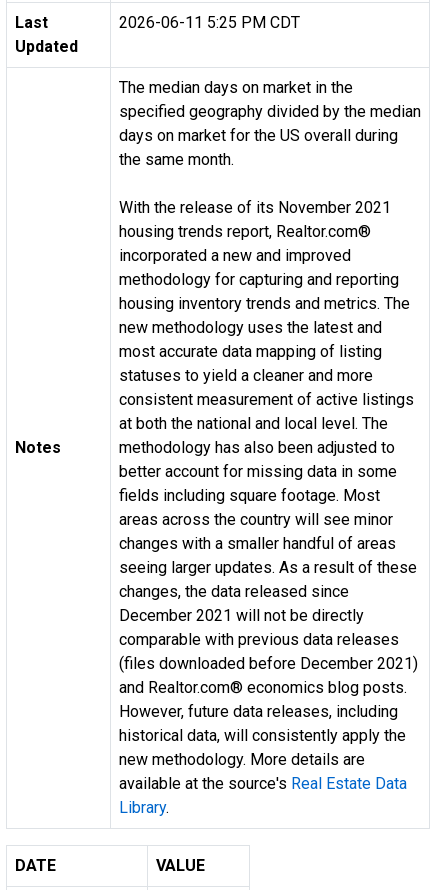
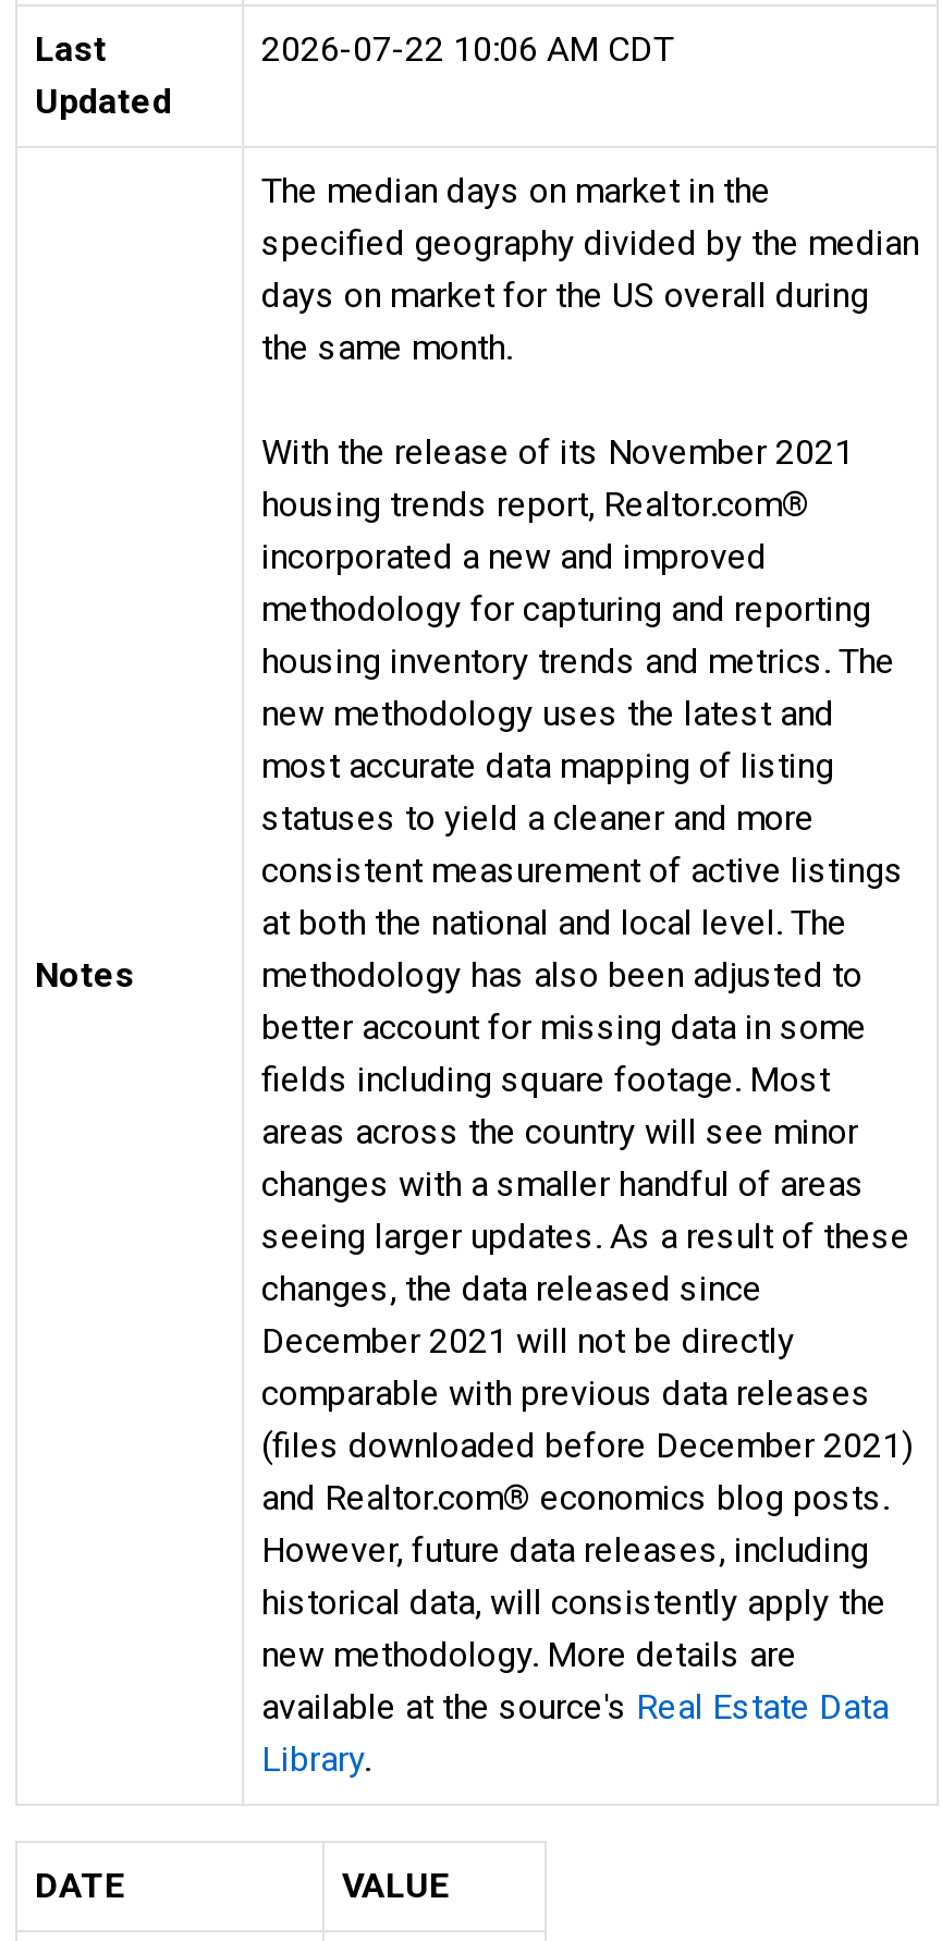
- 2026-06-11 5:25 PM CDT
+ 2026-07-22 10:06 AM CDT
